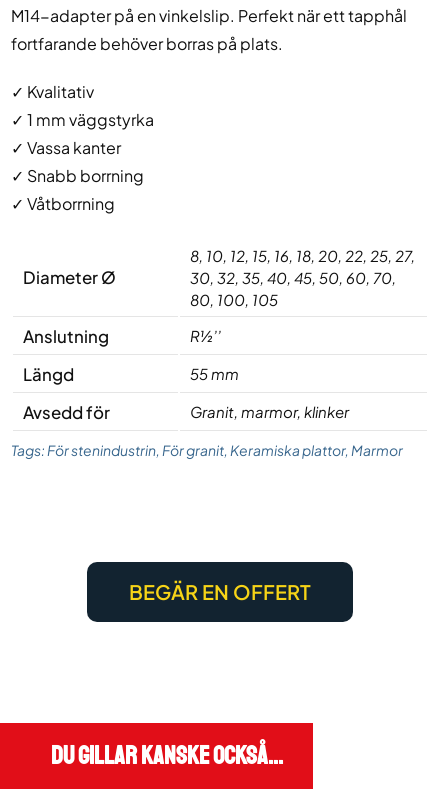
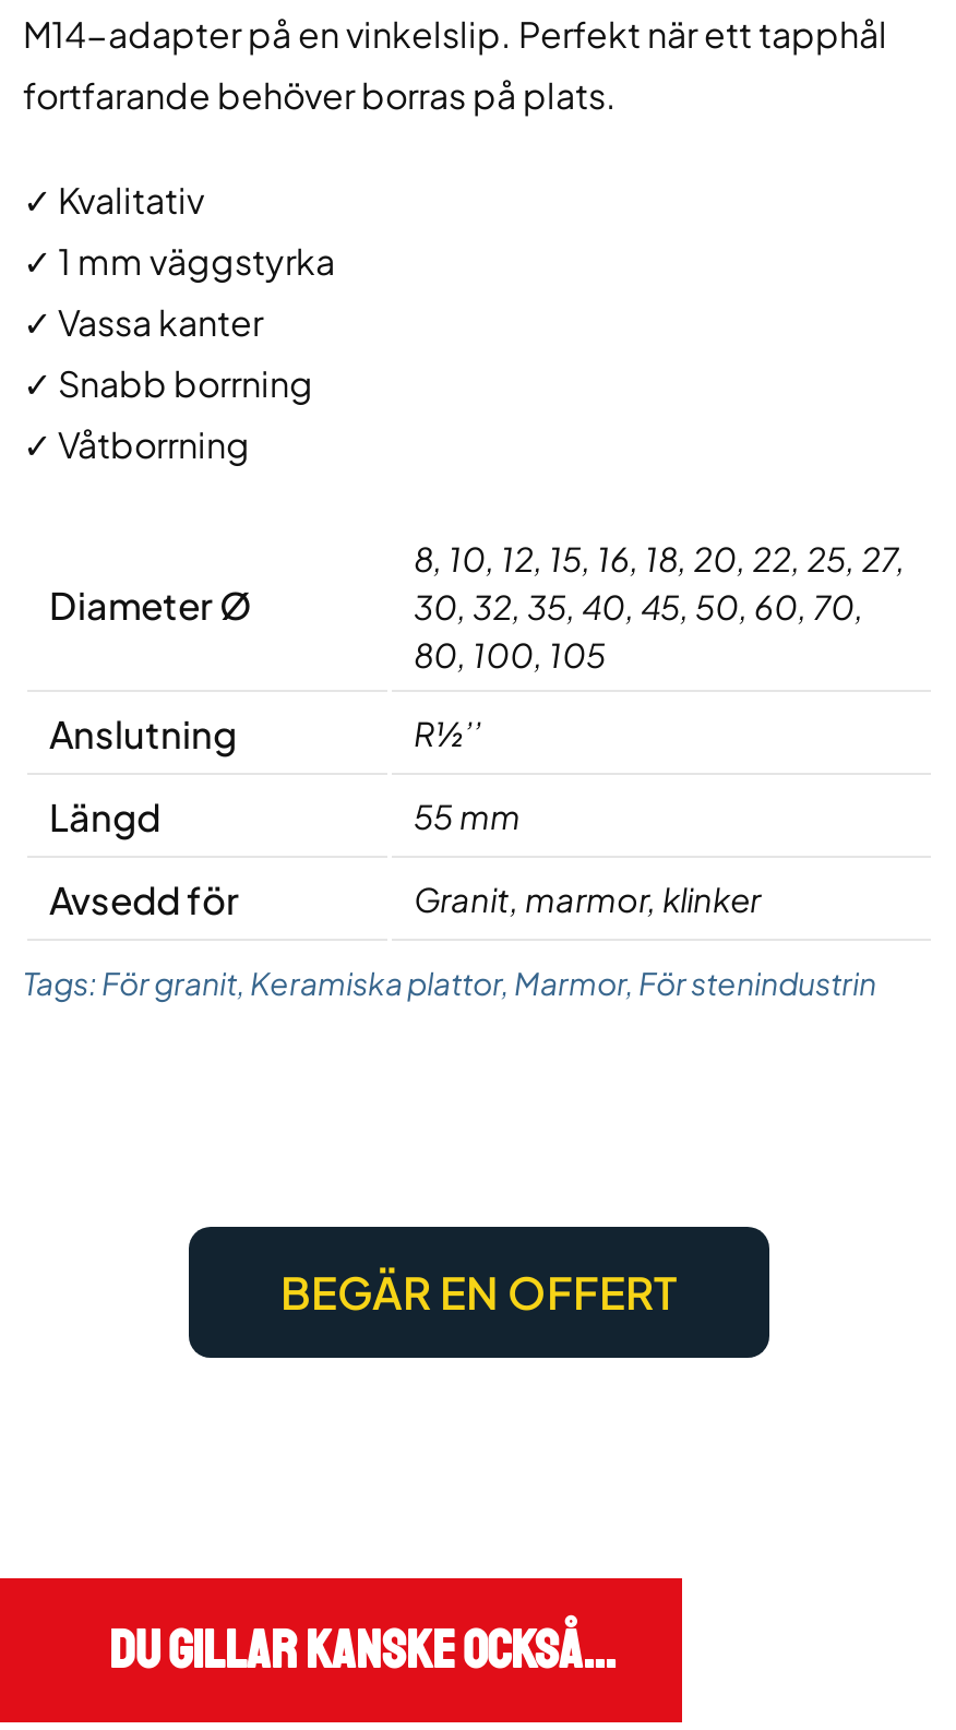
- Tags: För stenindustrin, För granit, Keramiska plattor, Marmor
+ Tags: För granit, Keramiska plattor, Marmor, För stenindustrin
